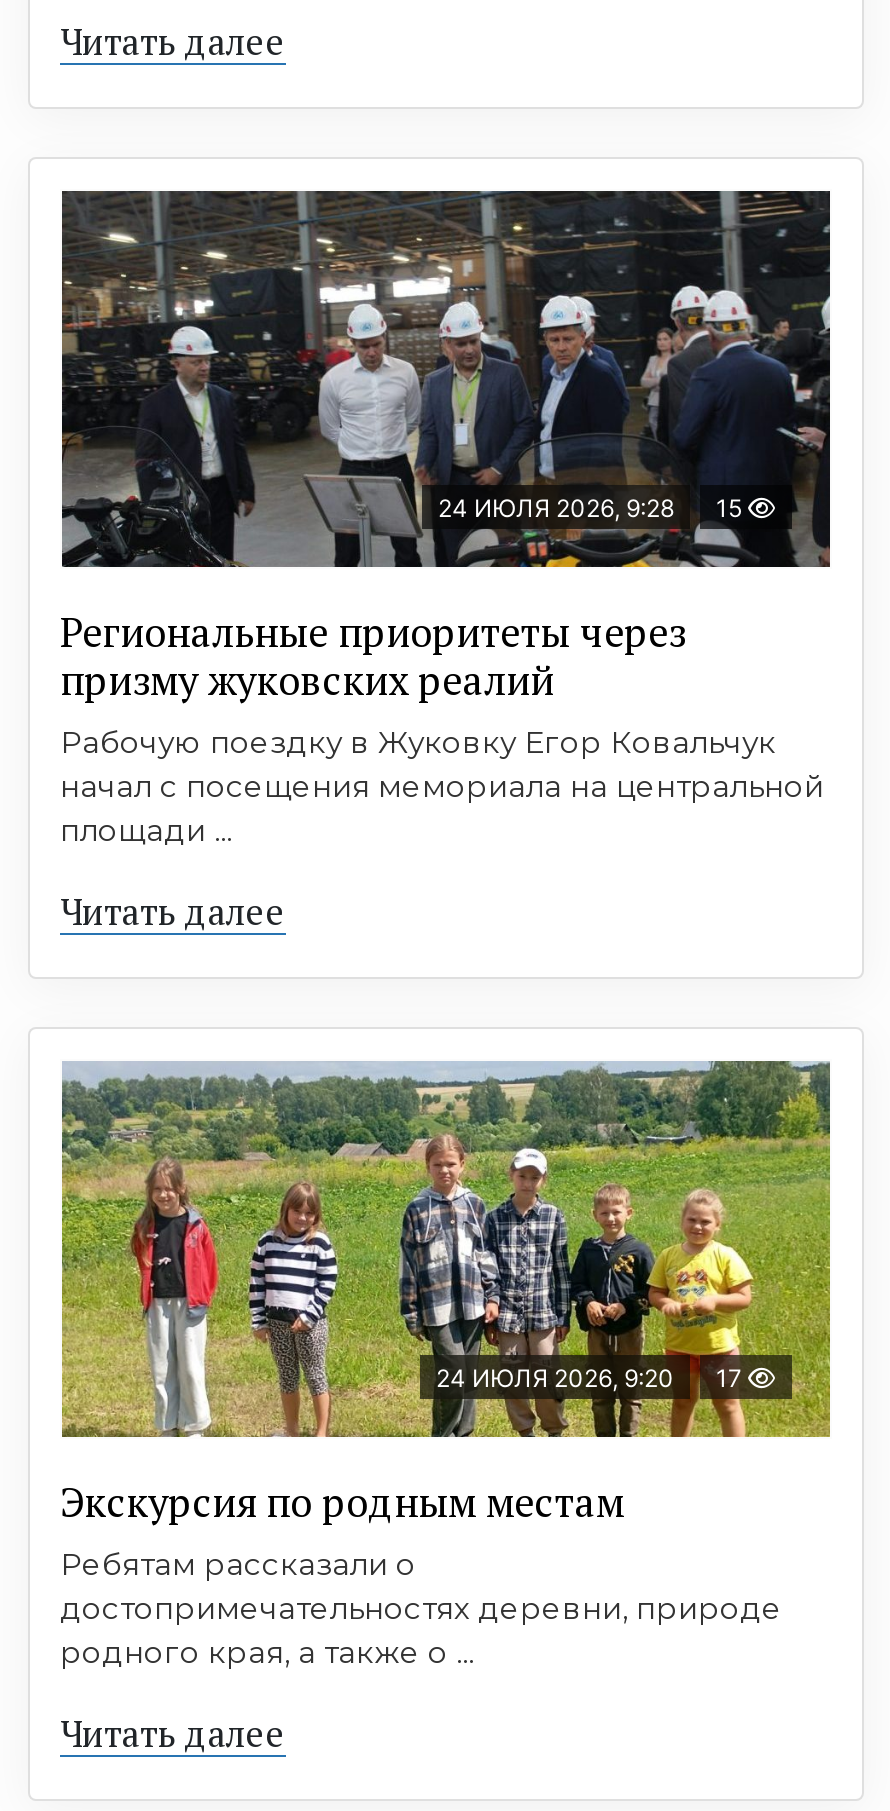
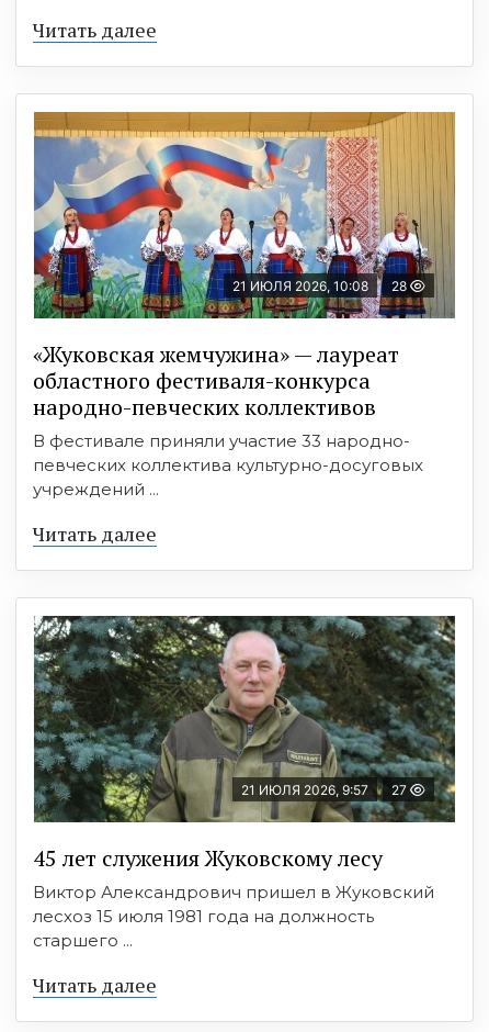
- [image]
- 24 ИЮЛЯ 2026, 9:28
- 15
+ [image]
+ 21 ИЮЛЯ 2026, 10:08
+ 28

- Региональные приоритеты через
- призму жуковских реалий
- Рабочую поездку в Жуковку Егор Ковальчук
- начал с посещения мемориала на центральной
- площади ...
+ «Жуковская жемчужина» — лауреат
+ областного фестиваля-конкурса
+ народно-певческих коллективов
+ В фестивале приняли участие 33 народно-
+ певческих коллектива культурно-досуговых
+ учреждений ...

- [image]
- 24 ИЮЛЯ 2026, 9:20
- 17
+ [image]
+ 21 ИЮЛЯ 2026, 9:57
+ 27

- Экскурсия по родным местам
- Ребятам рассказали о
- достопримечательностях деревни, природе
- родного края, а также о ...
+ 45 лет служения Жуковскому лесу
+ Виктор Александрович пришел в Жуковский
+ лесхоз 15 июля 1981 года на должность
+ старшего ...
